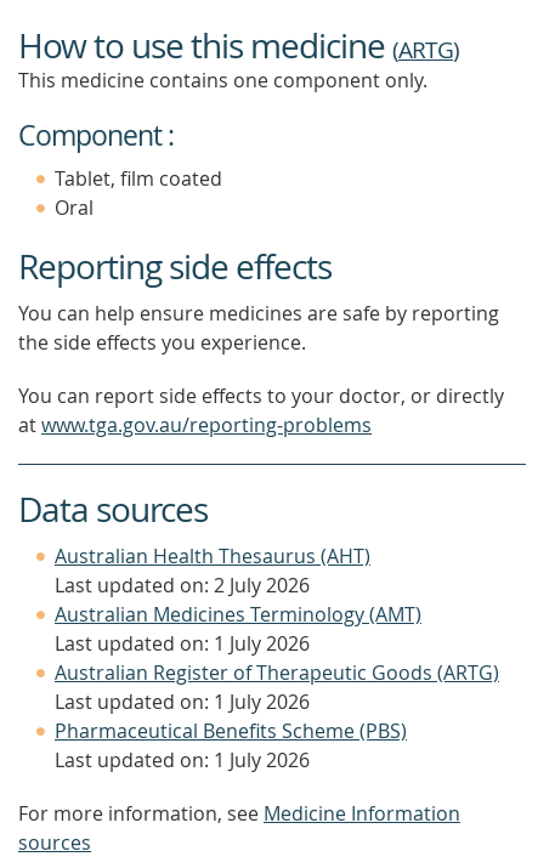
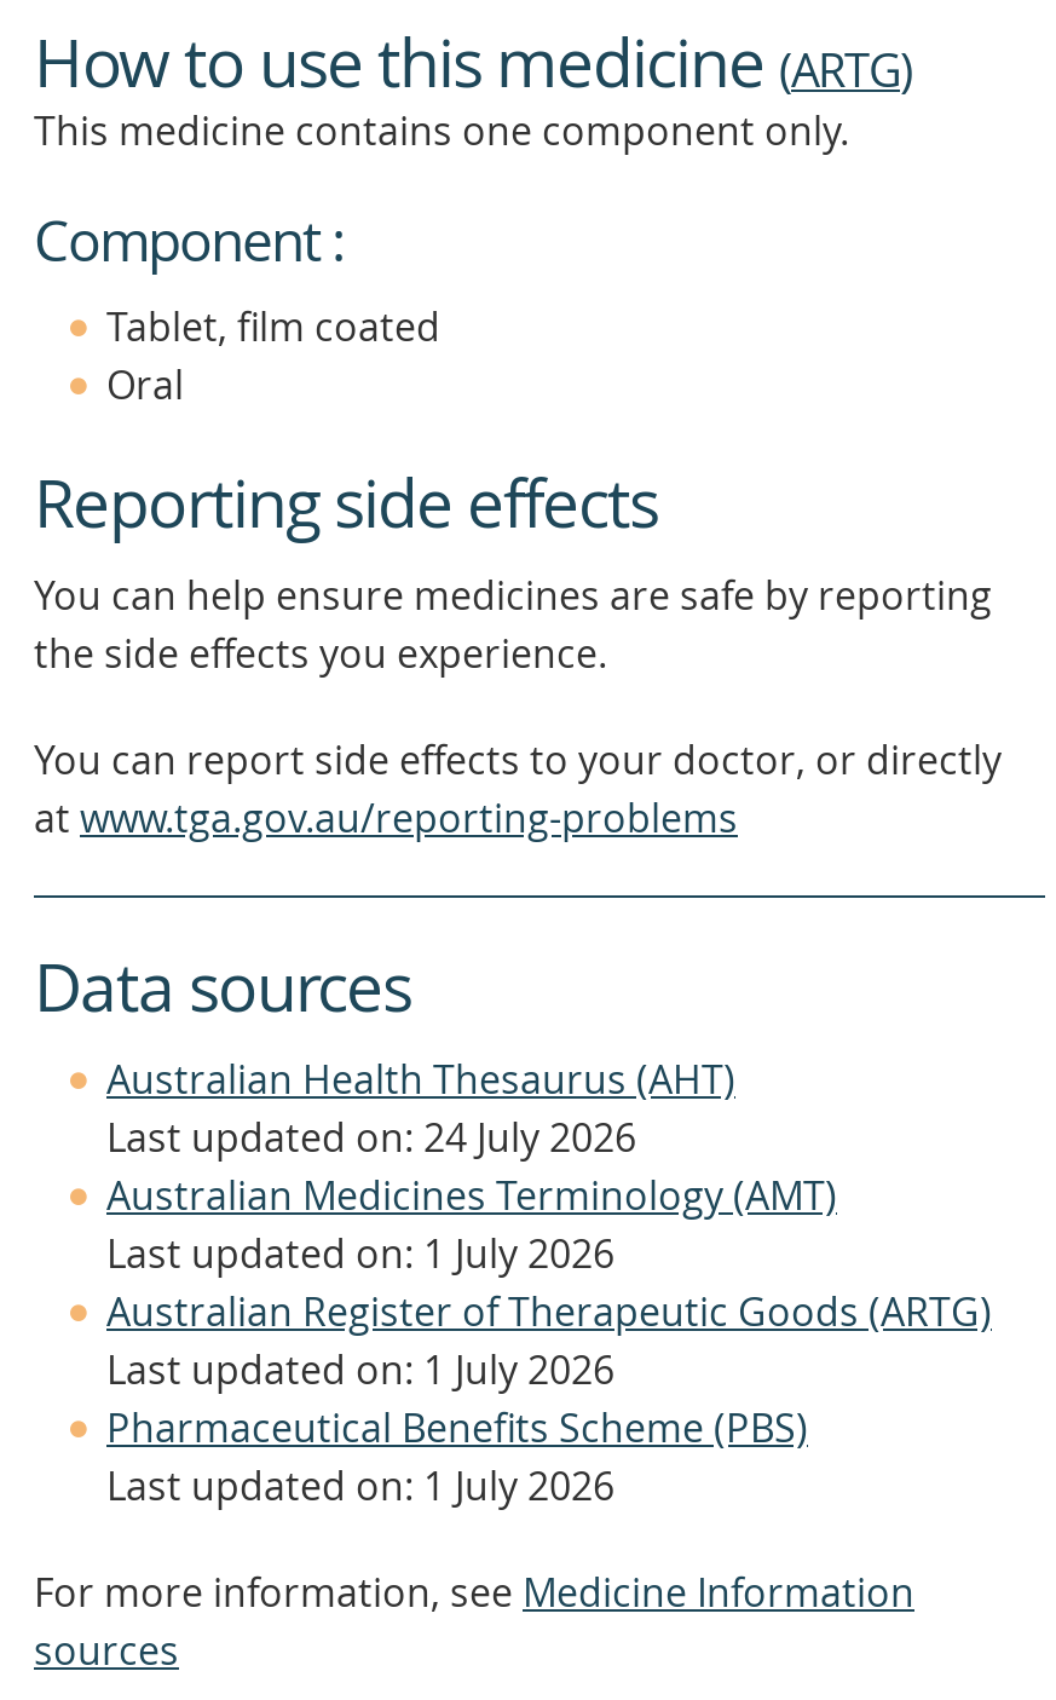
- Last updated on: 2 July 2026
+ Last updated on: 24 July 2026
